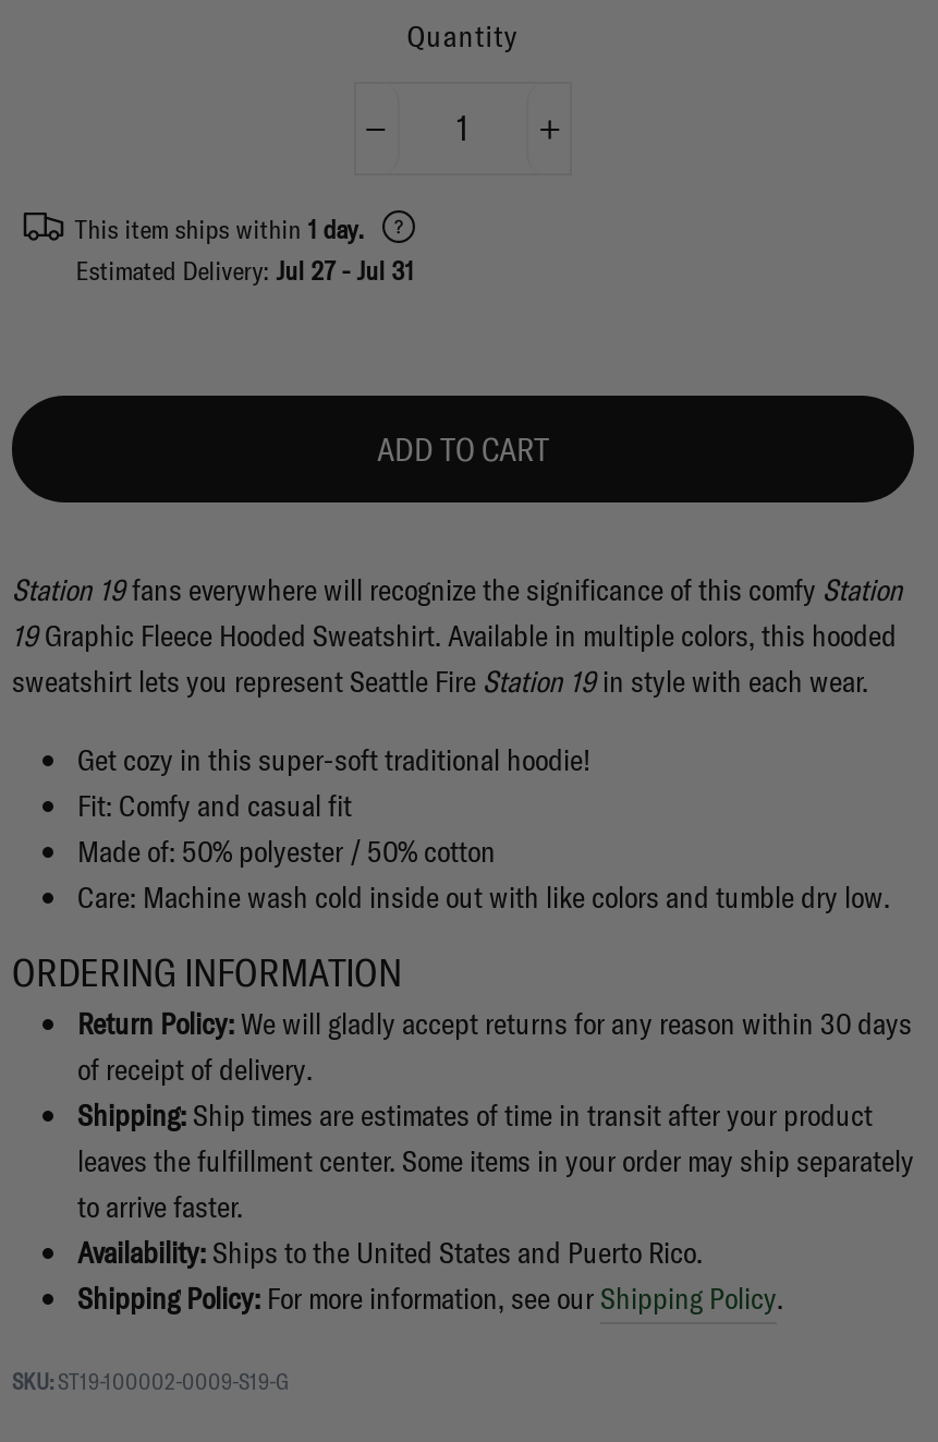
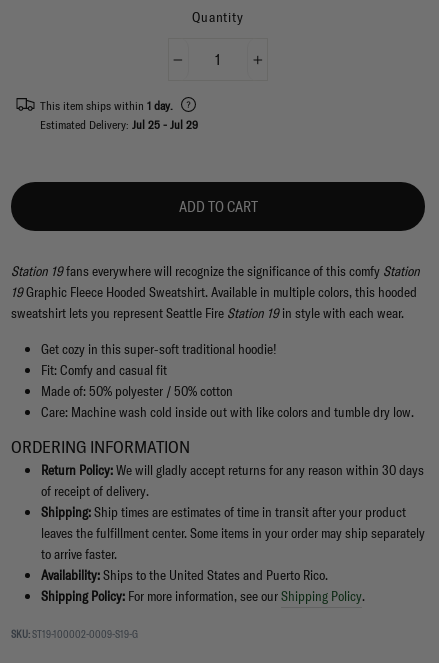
- Estimated Delivery: Jul 27 - Jul 31
+ Estimated Delivery: Jul 25 - Jul 29
